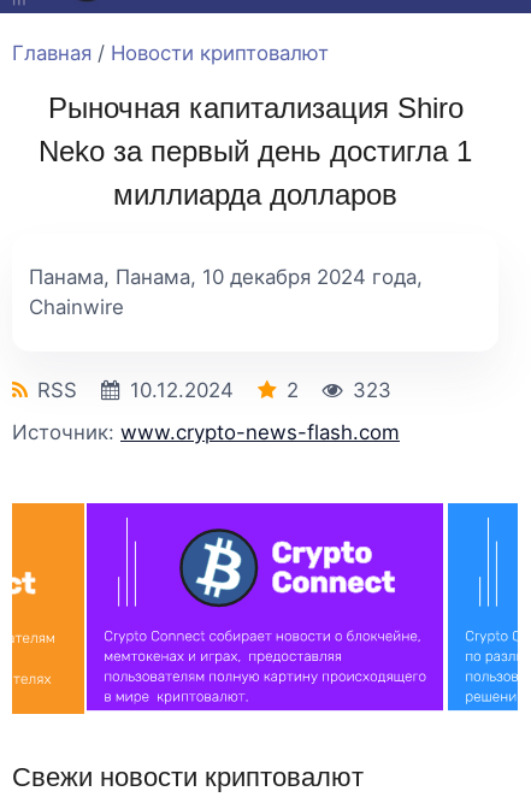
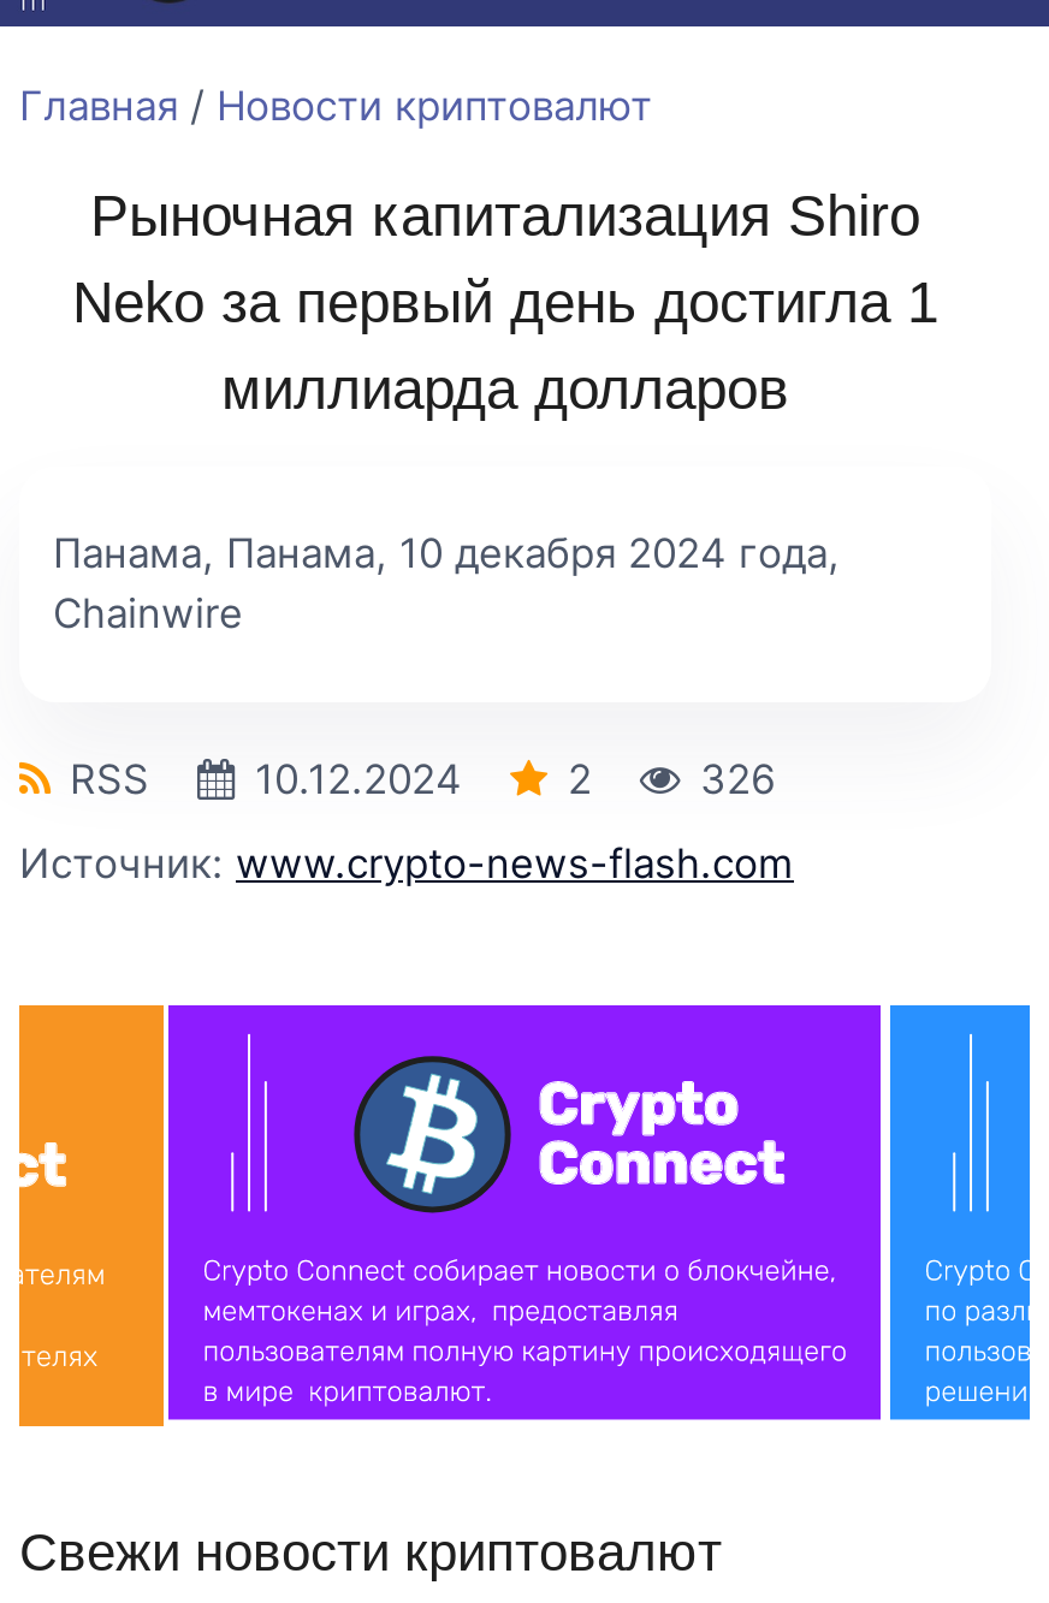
- RSS 10.12.2024 2 323
+ RSS 10.12.2024 2 326
